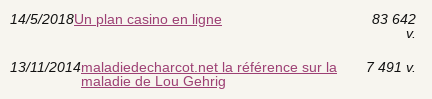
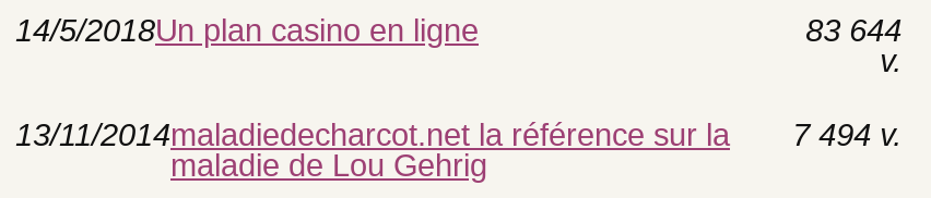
- 83 642
+ 83 644

- 13/11/2014maladiedecharcot.net la référence sur la 7 491 v.
+ 13/11/2014maladiedecharcot.net la référence sur la 7 494 v.
